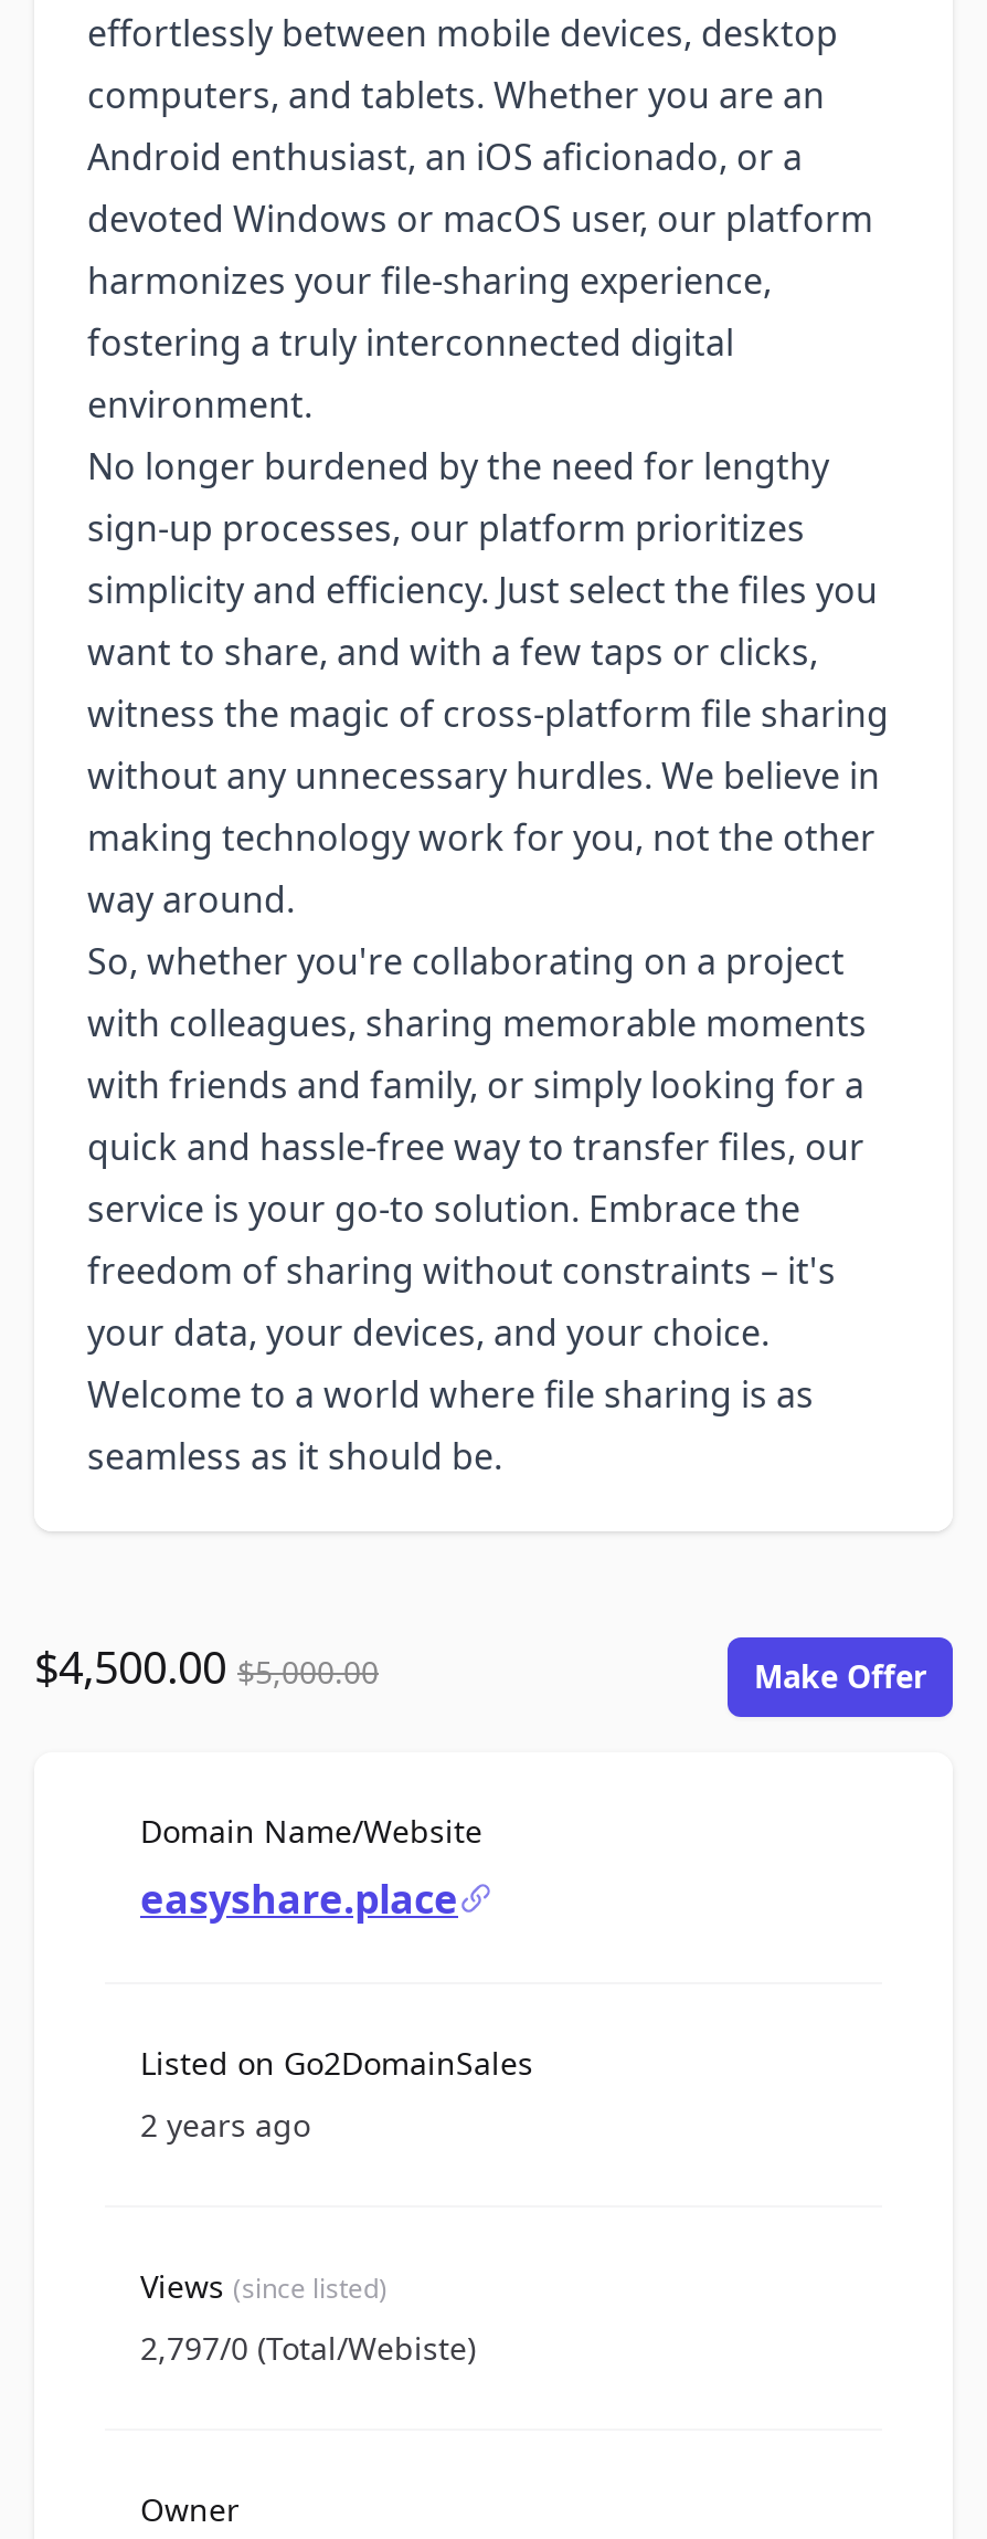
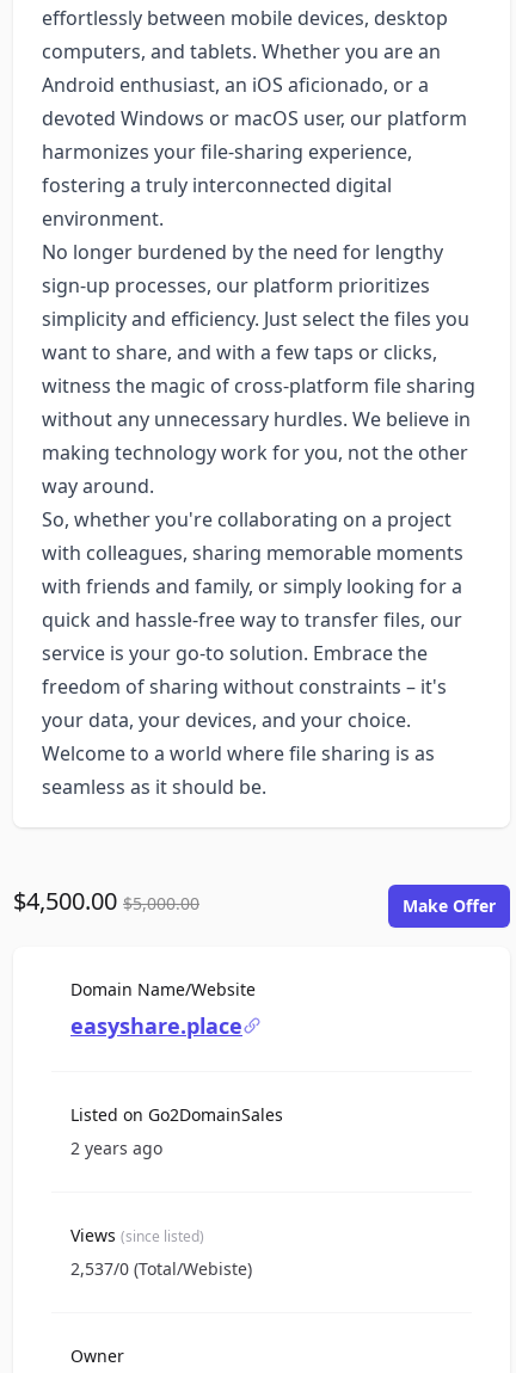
- 2,797/0 (Total/Webiste)
+ 2,537/0 (Total/Webiste)
